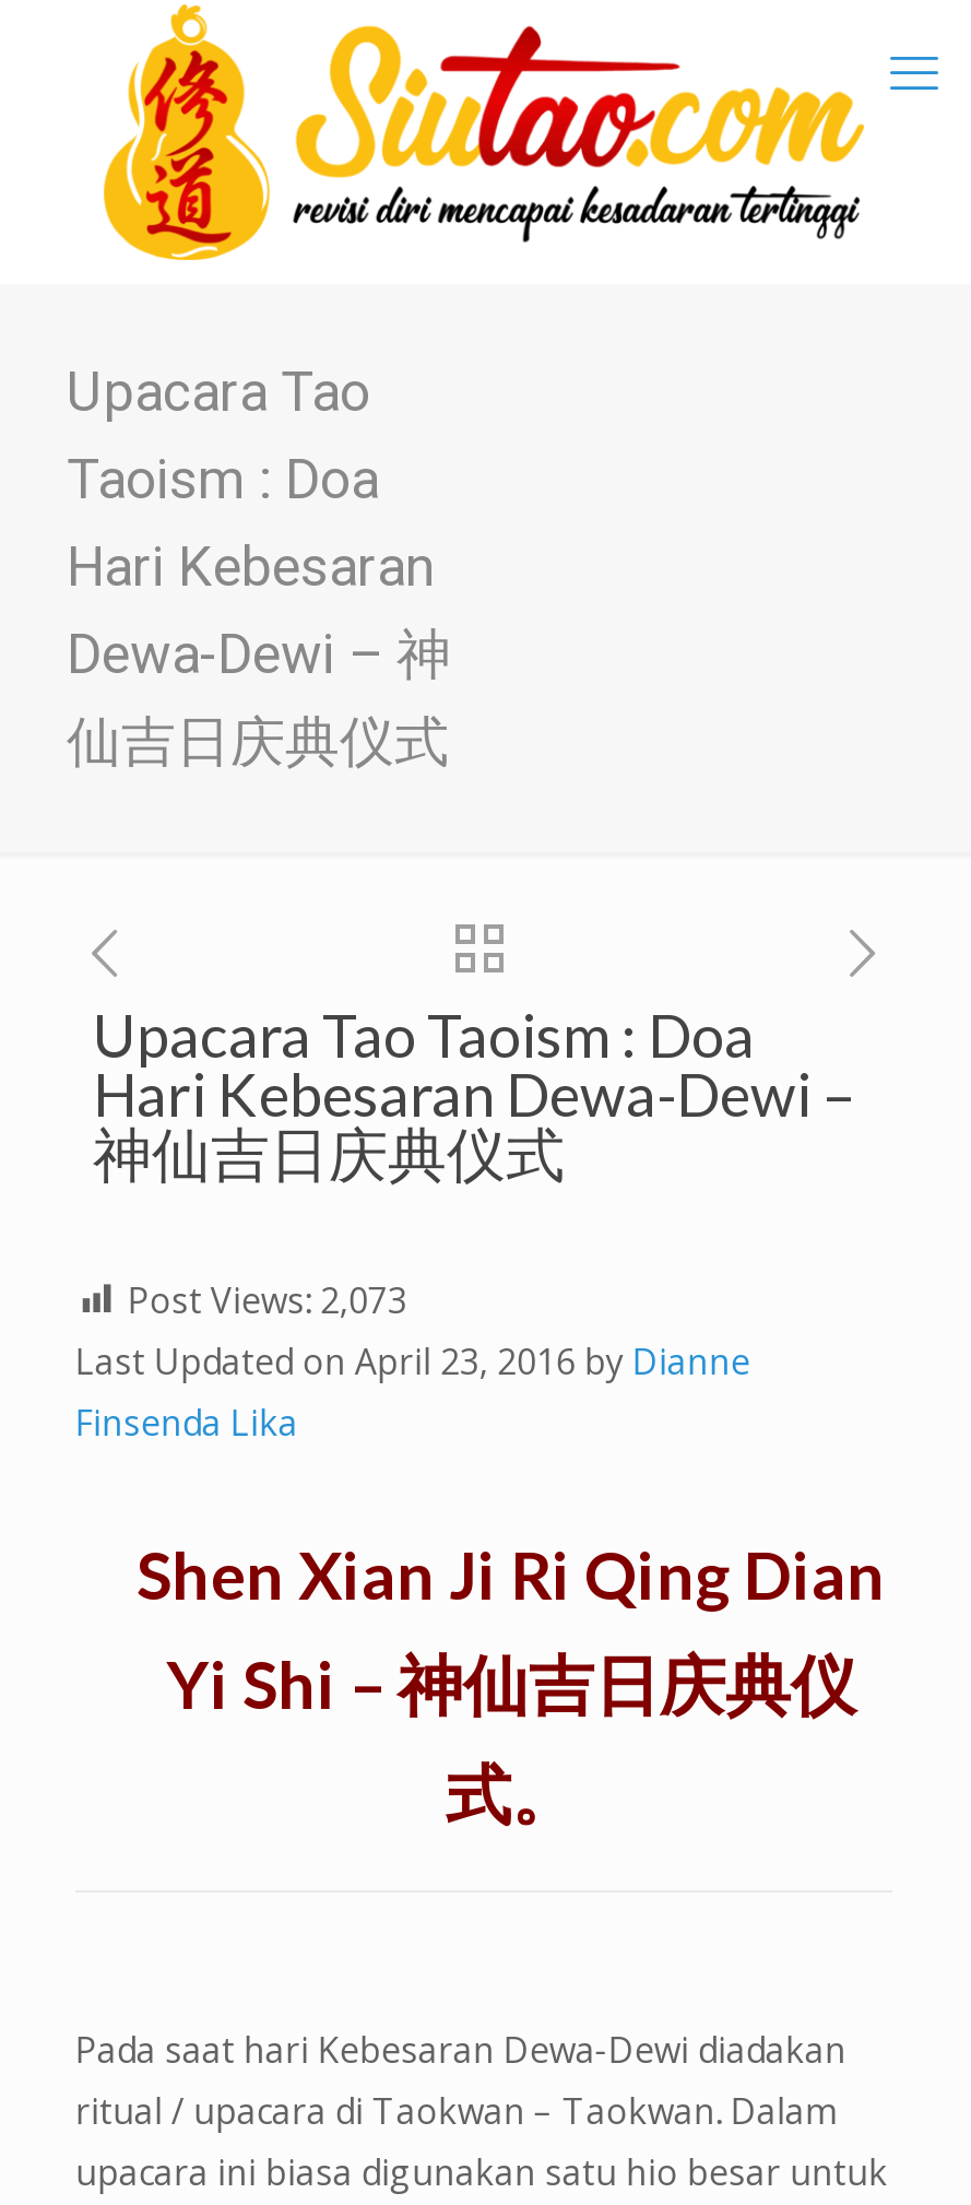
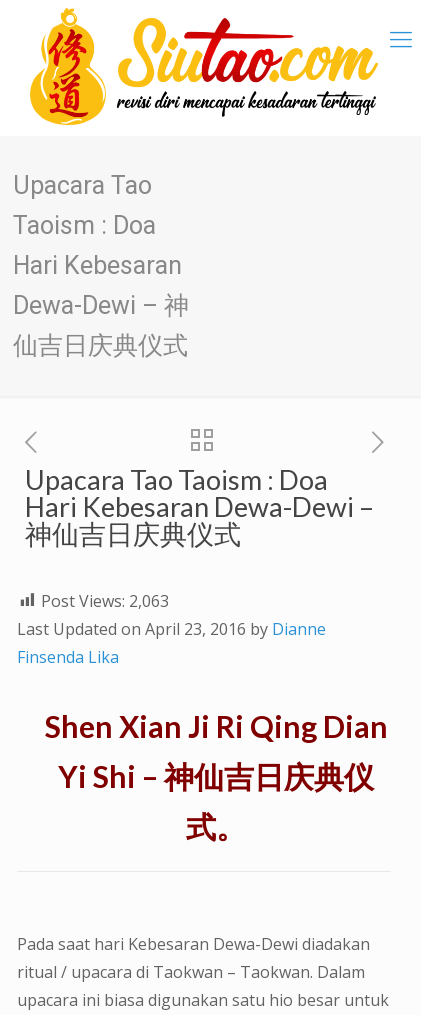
- Post Views: 2,073
+ Post Views: 2,063
